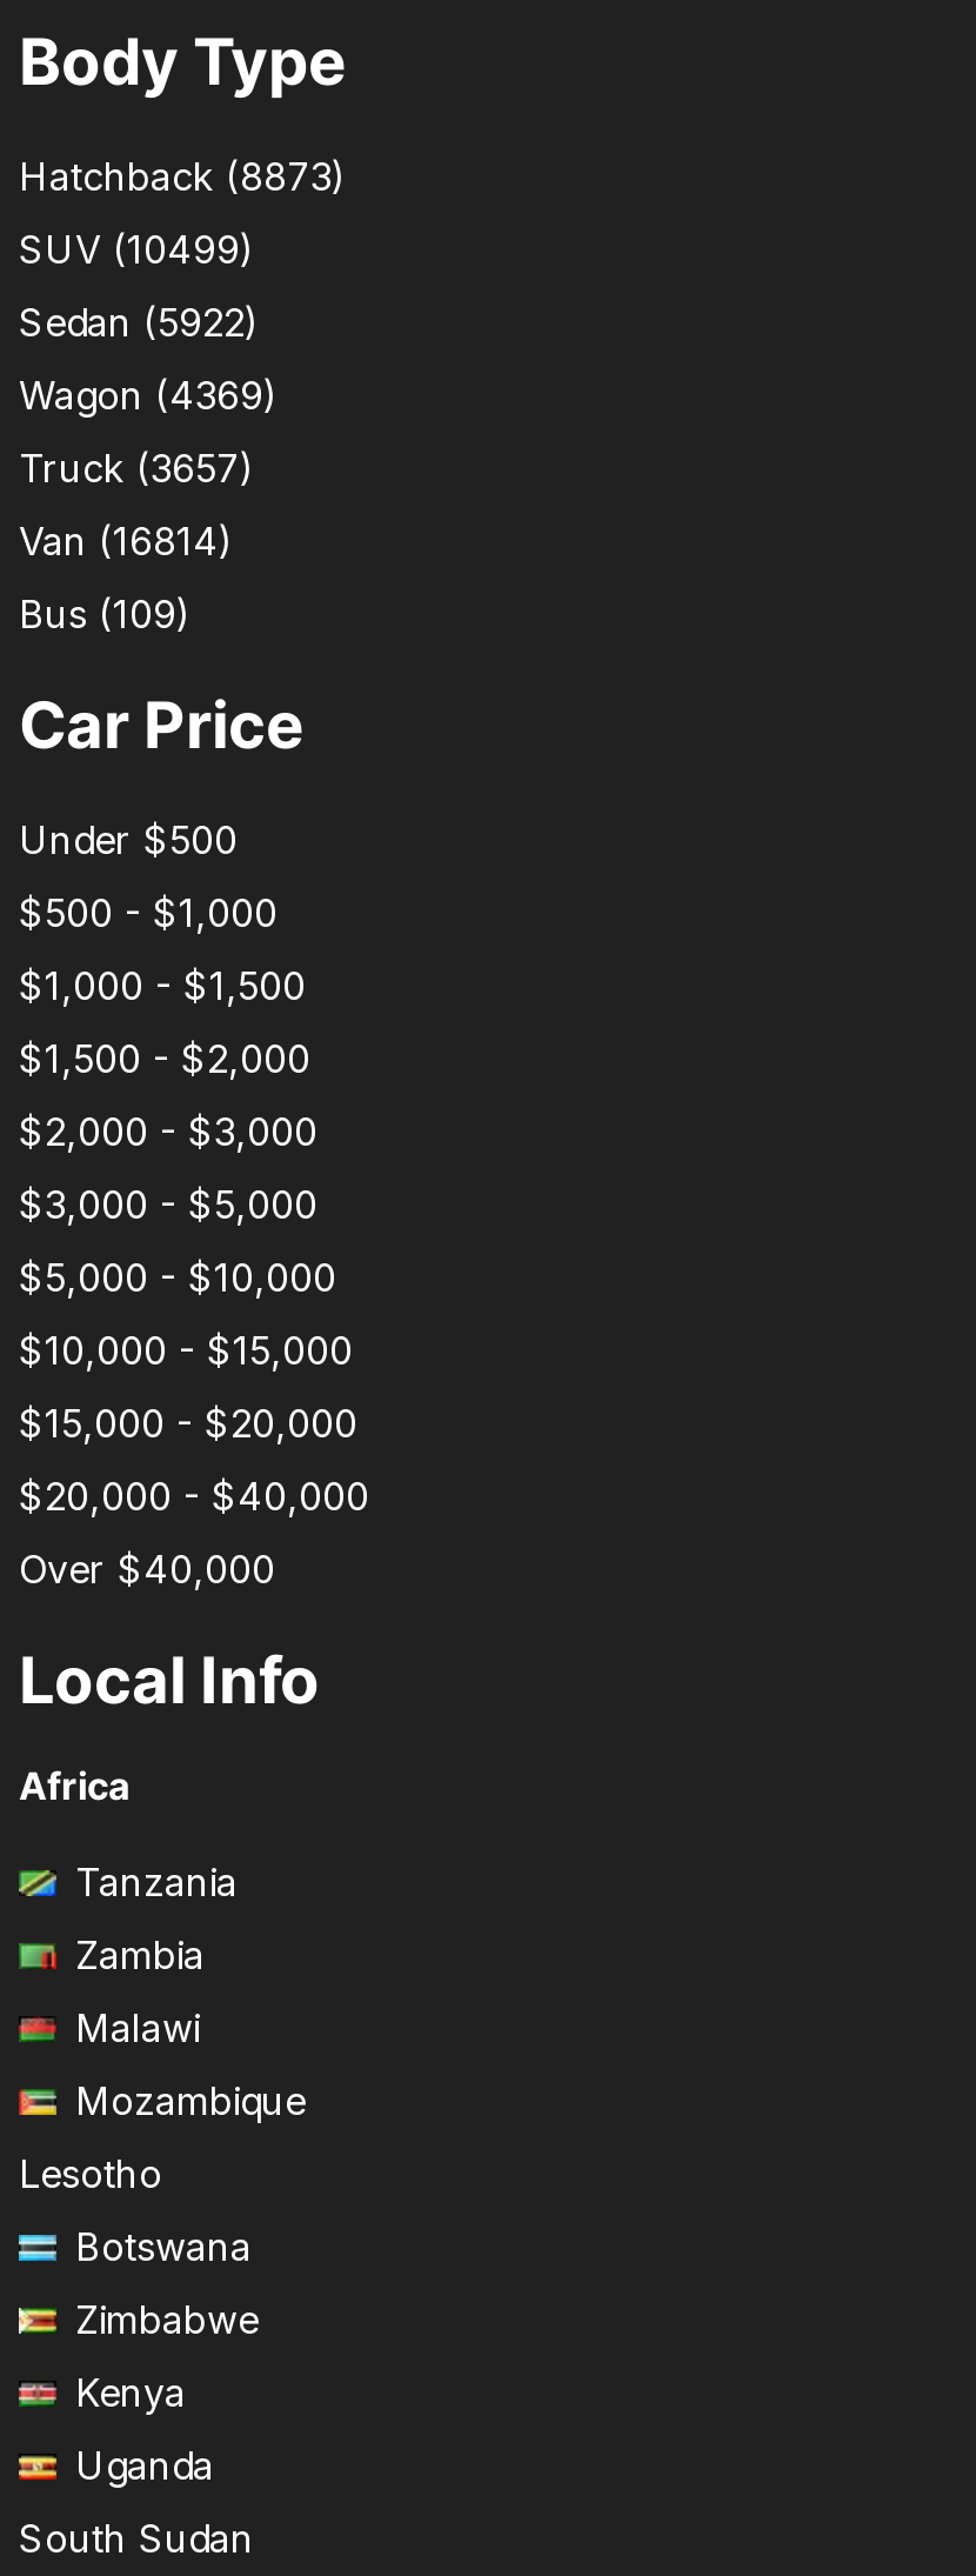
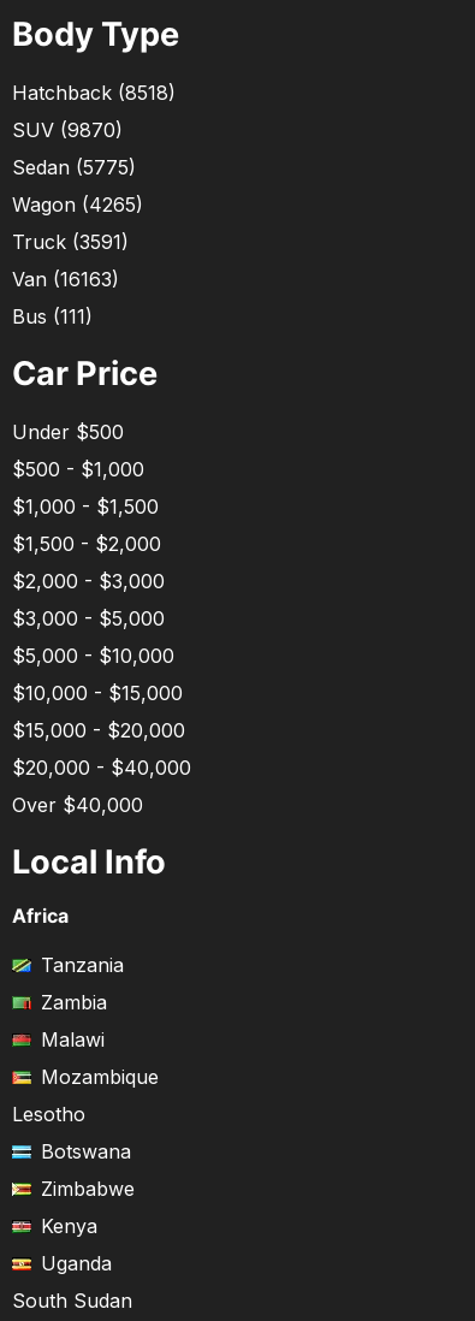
- Hatchback (8873)
+ Hatchback (8518)

- SUV (10499)
+ SUV (9870)

- Sedan (5922)
+ Sedan (5775)

- Wagon (4369)
+ Wagon (4265)

- Truck (3657)
+ Truck (3591)

- Van (16814)
+ Van (16163)

- Bus (109)
+ Bus (111)
